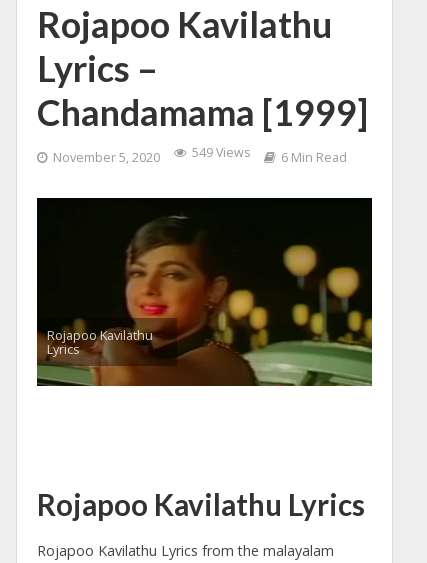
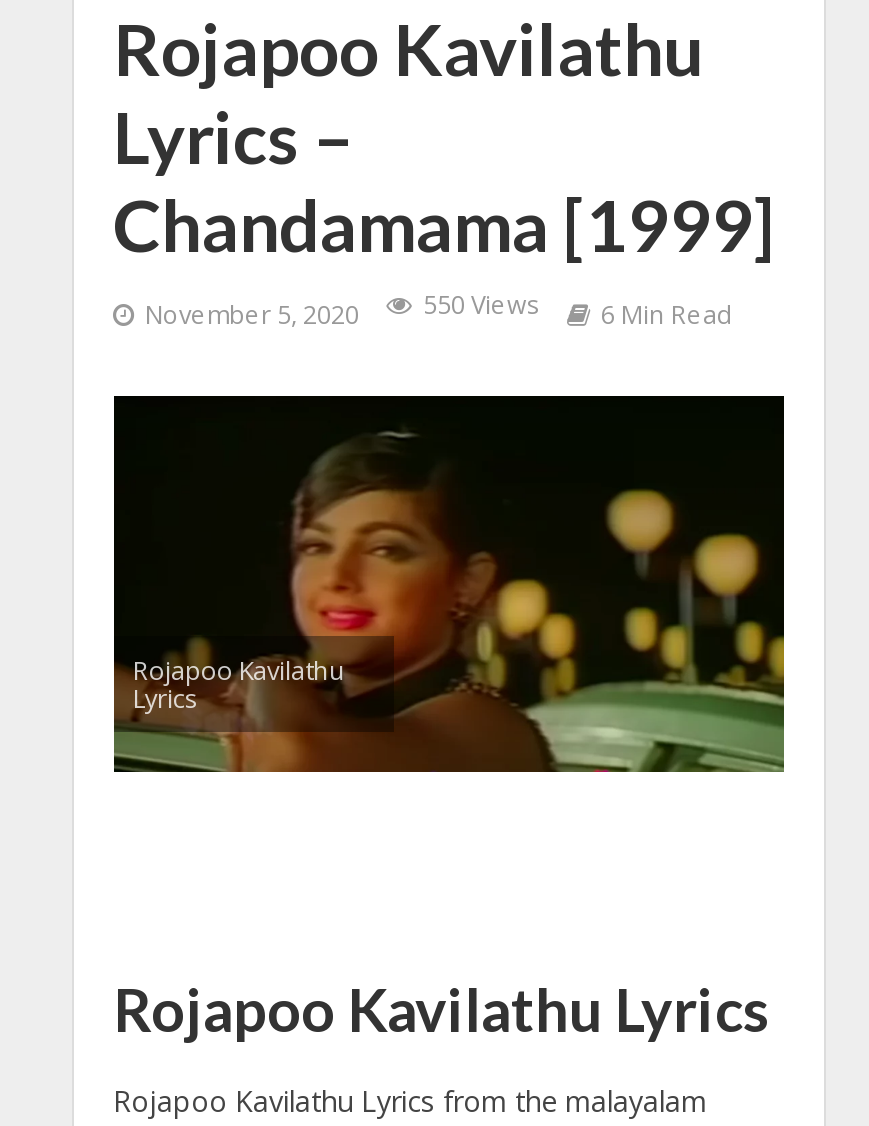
- November 5, 2020 549 Views 6 Min Read
+ November 5, 2020 550 Views 6 Min Read
